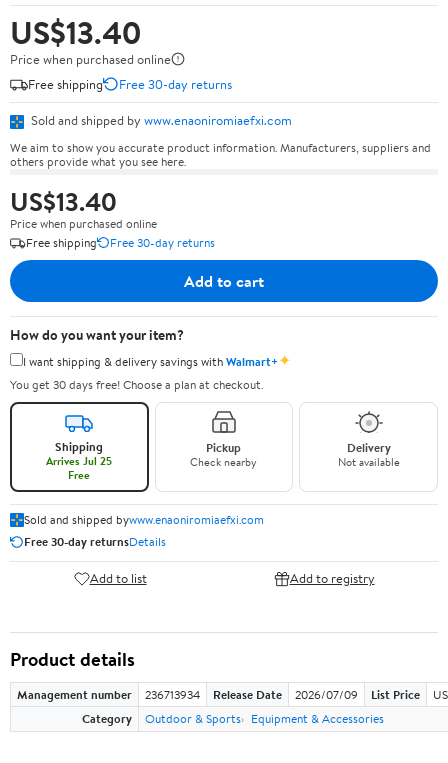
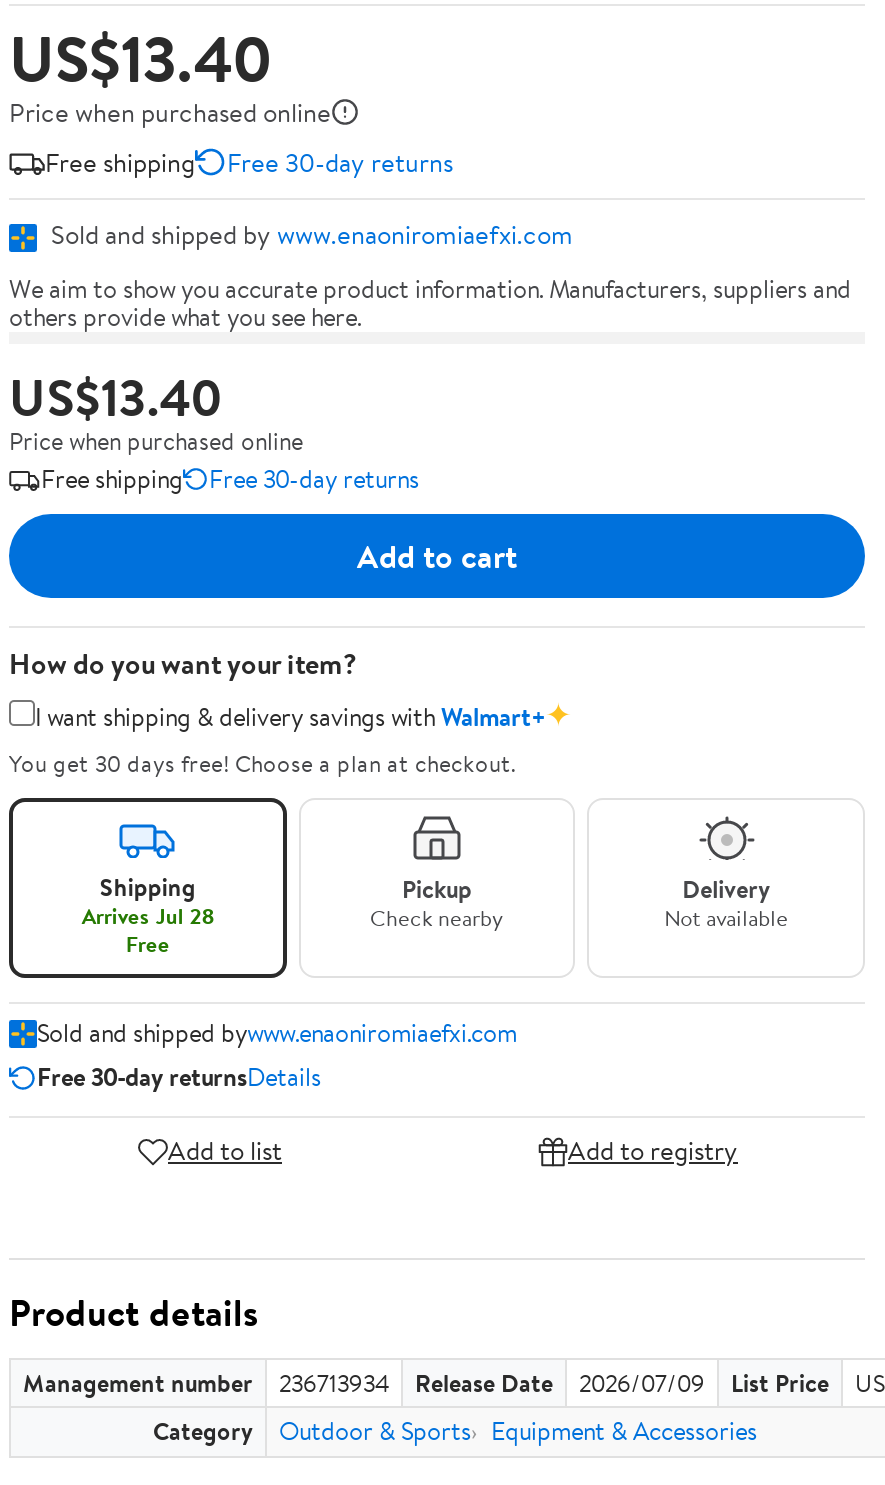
- Arrives Jul 25
+ Arrives Jul 28
